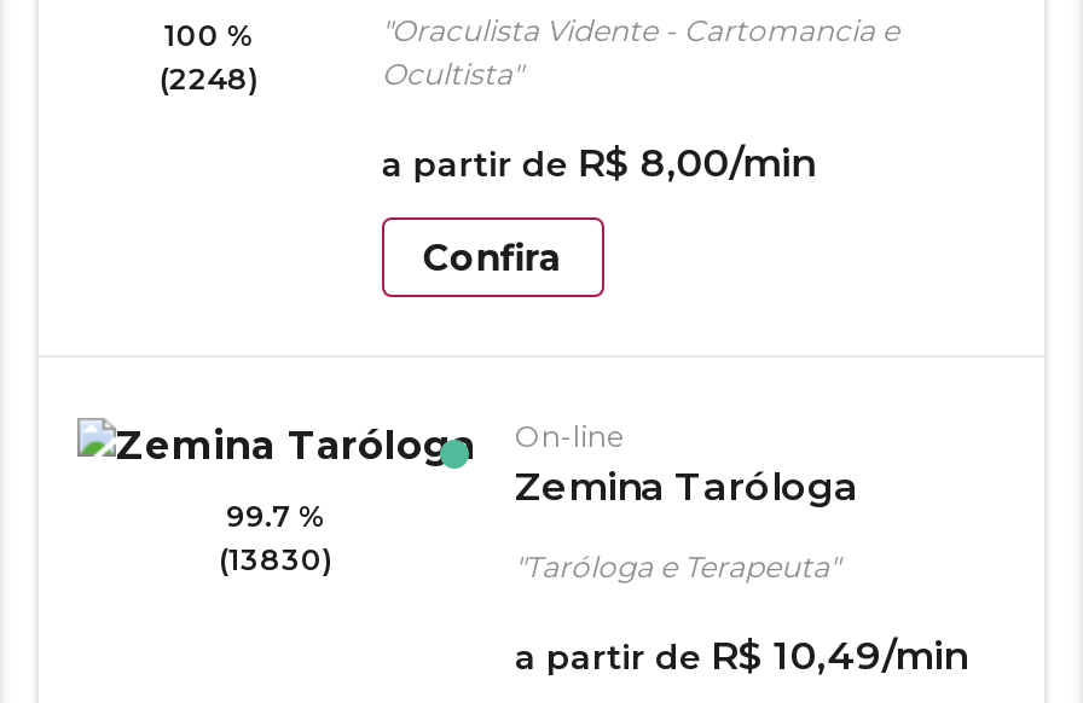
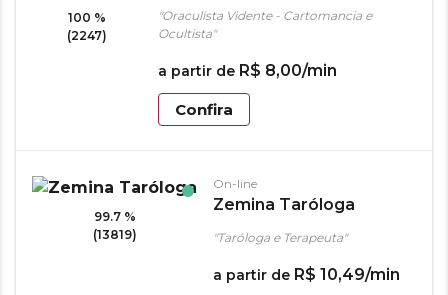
- (2248)
+ (2247)

- (13830)
+ (13819)
